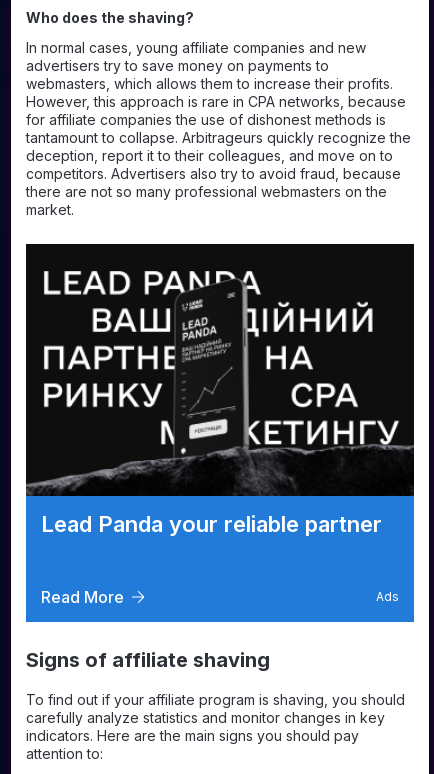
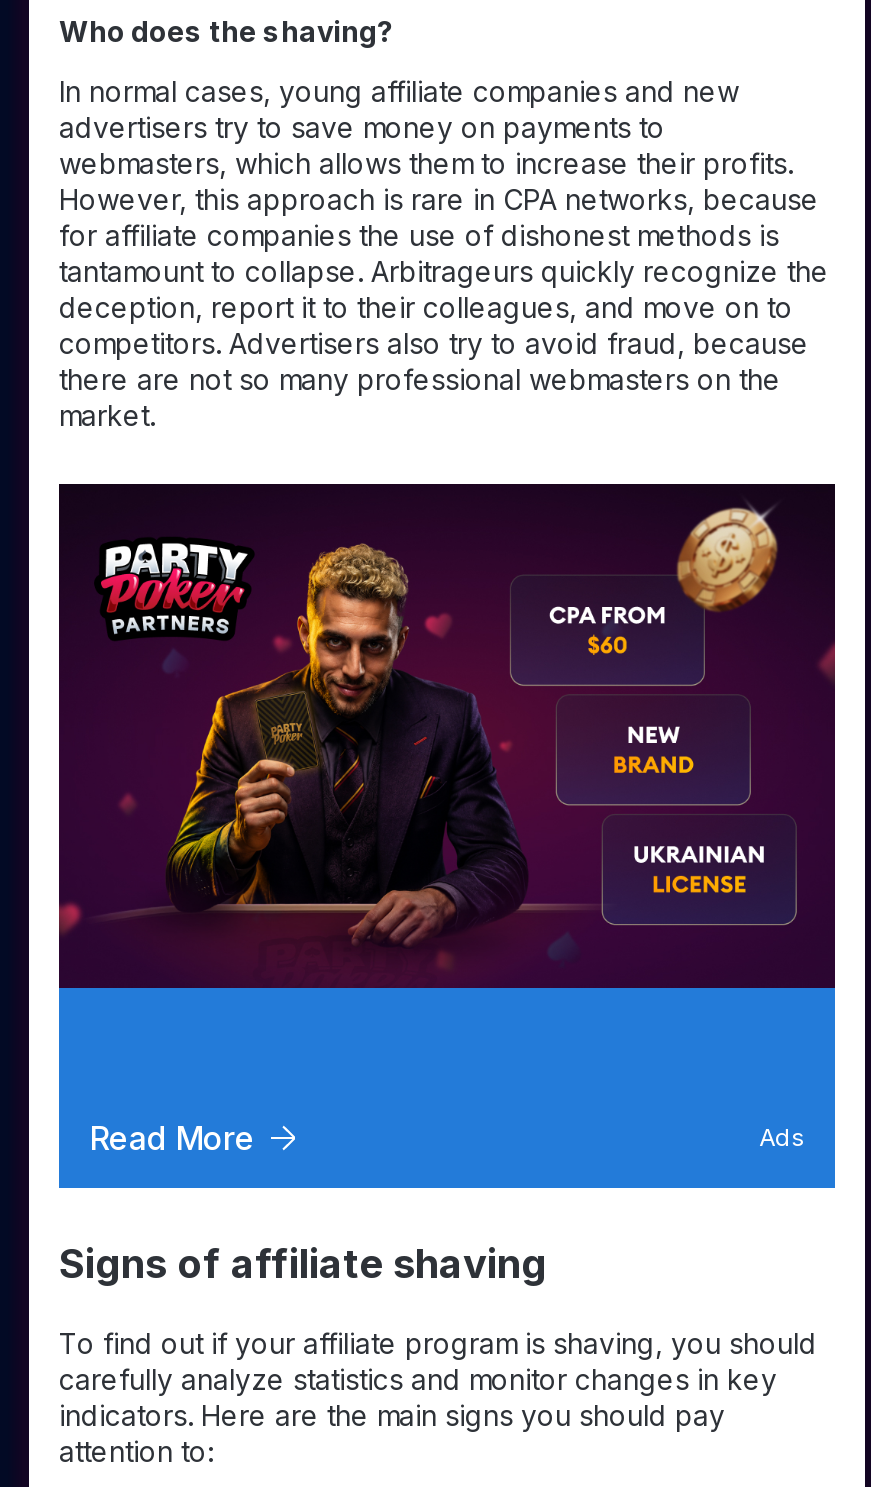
- [image]
+ [image]

- Lead Panda your reliable partner
